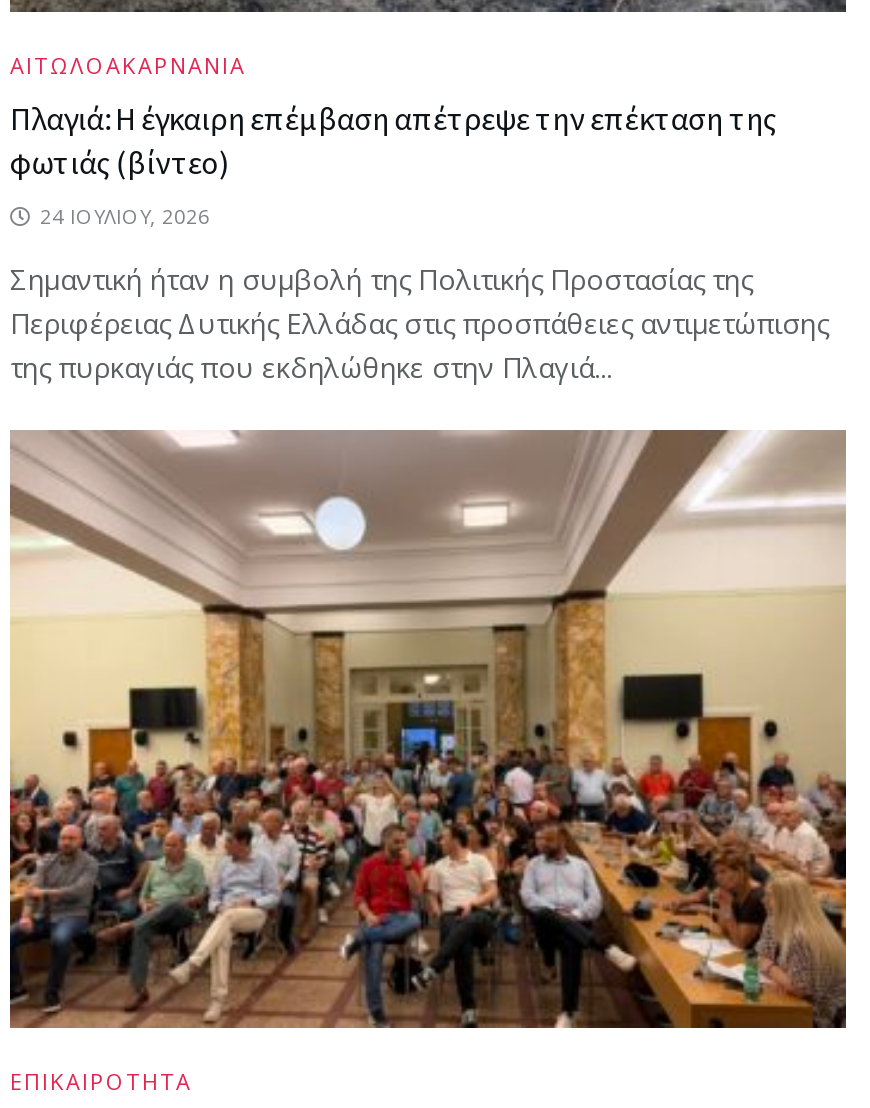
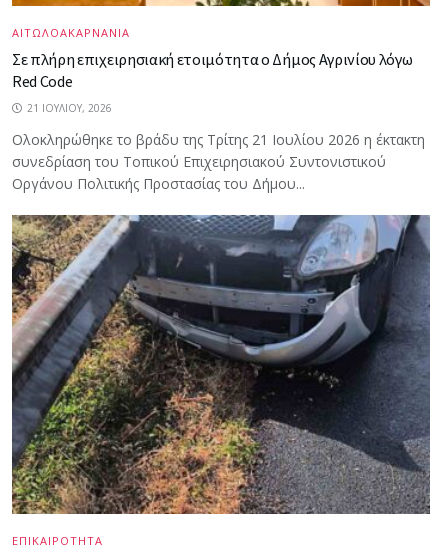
- Πλαγιά: Η έγκαιρη επέμβαση απέτρεψε την επέκταση της
- φωτιάς (βίντεο)
+ Σε πλήρη επιχειρησιακή ετοιμότητα ο Δήμος Αγρινίου λόγω
+ Red Code

- 24 ΙΟΥΛΊΟΥ, 2026
+ 21 ΙΟΥΛΊΟΥ, 2026

- Σημαντική ήταν η συμβολή της Πολιτικής Προστασίας της
- Περιφέρειας Δυτικής Ελλάδας στις προσπάθειες αντιμετώπισης
- της πυρκαγιάς που εκδηλώθηκε στην Πλαγιά...
+ Ολοκληρώθηκε το βράδυ της Τρίτης 21 Ιουλίου 2026 η έκτακτη
+ συνεδρίαση του Τοπικού Επιχειρησιακού Συντονιστικού
+ Οργάνου Πολιτικής Προστασίας του Δήμου...

- [image]
+ [image]
